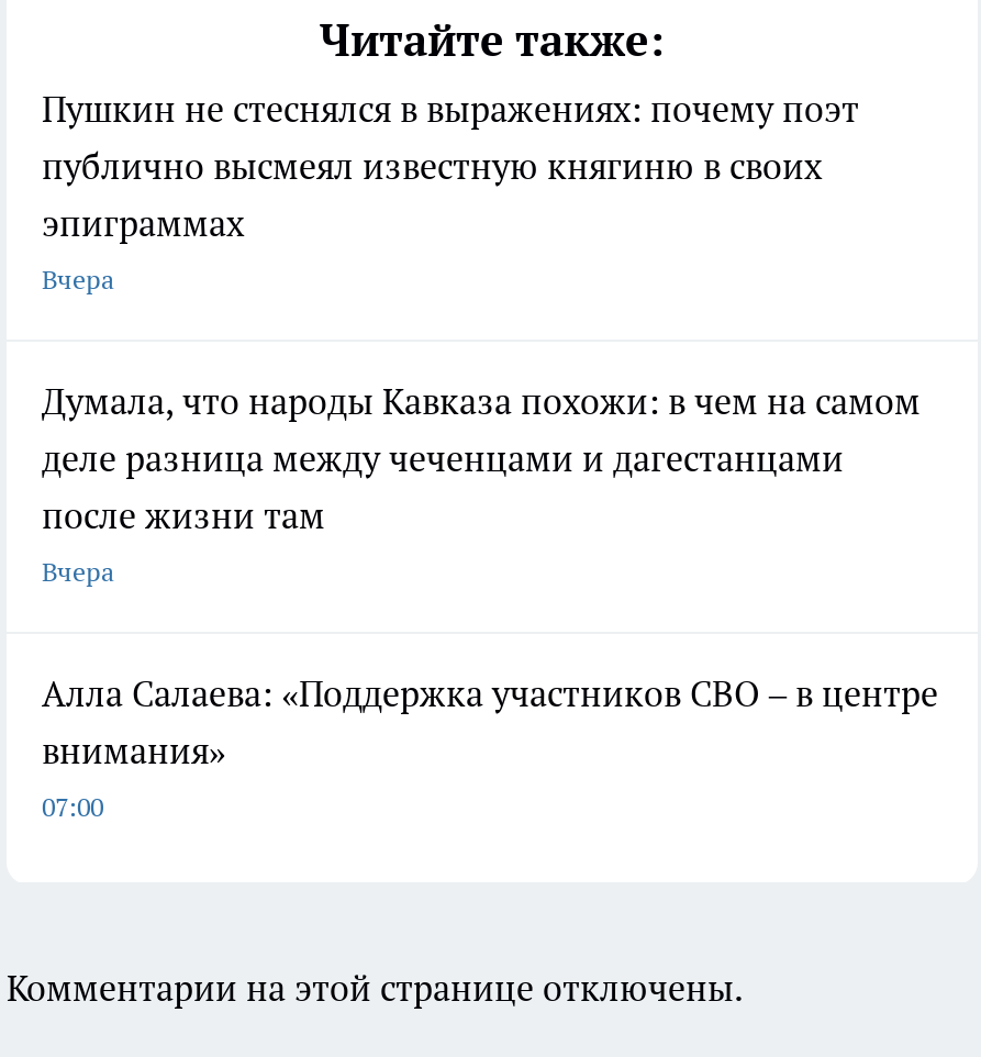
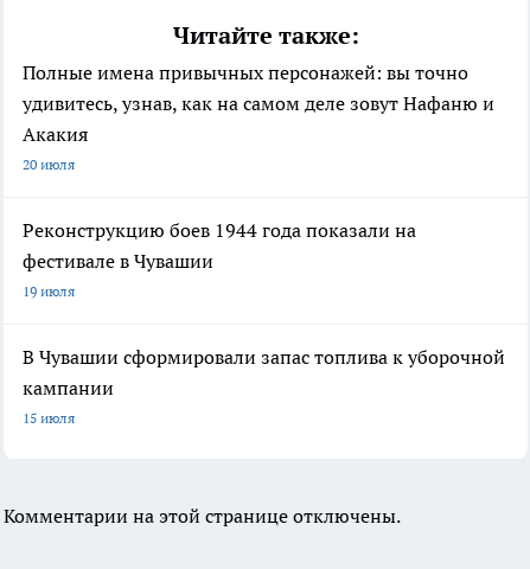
- Пушкин не стеснялся в выражениях: почему поэт
- публично высмеял известную княгиню в своих
- эпиграммах
- Вчера
+ Полные имена привычных персонажей: вы точно
+ удивитесь, узнав, как на самом деле зовут Нафаню и
+ Акакия
+ 20 июля

- Думала, что народы Кавказа похожи: в чем на самом
- деле разница между чеченцами и дагестанцами
- после жизни там
- Вчера
+ Реконструкцию боев 1944 года показали на
+ фестивале в Чувашии
+ 19 июля

- Алла Салаева: «Поддержка участников СВО – в центре
- внимания»
- 07:00
+ В Чувашии сформировали запас топлива к уборочной
+ кампании
+ 15 июля
